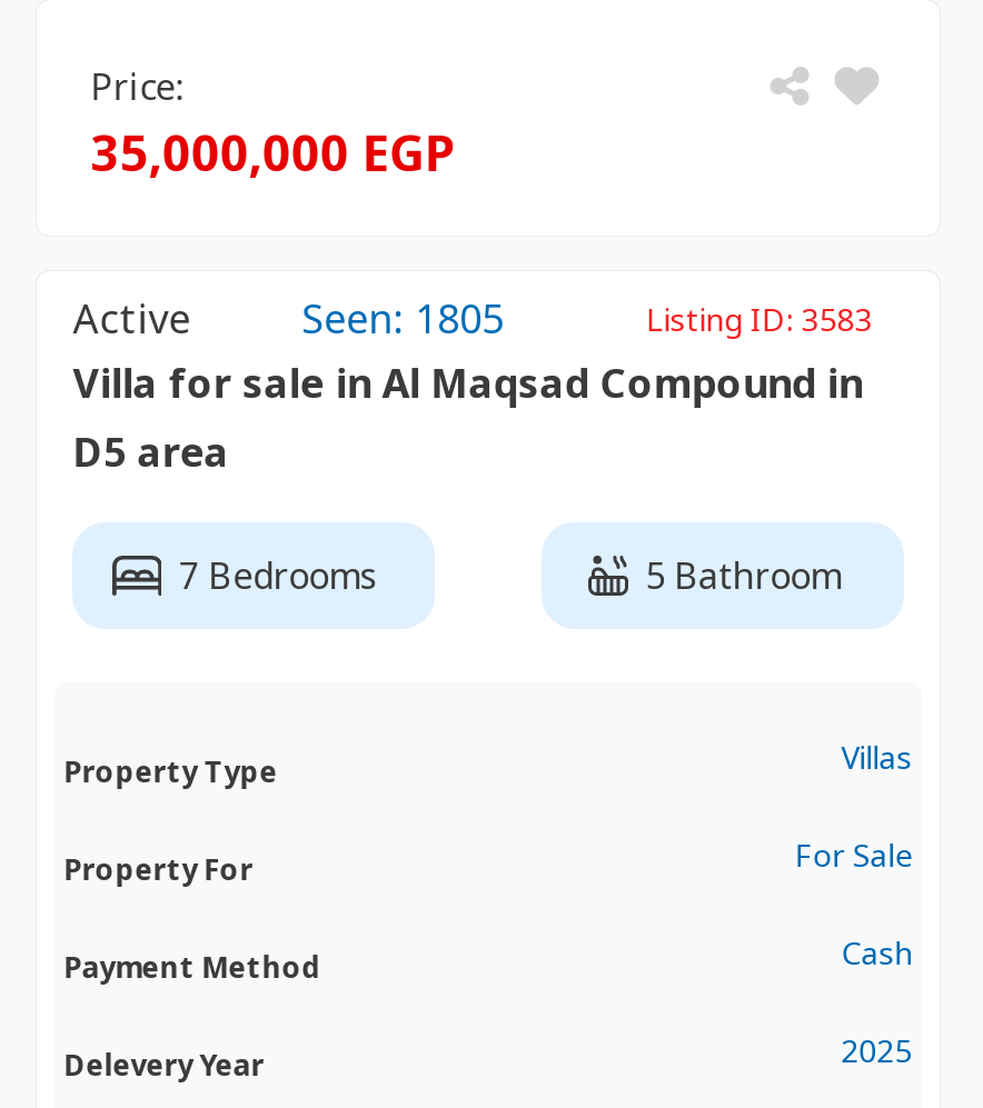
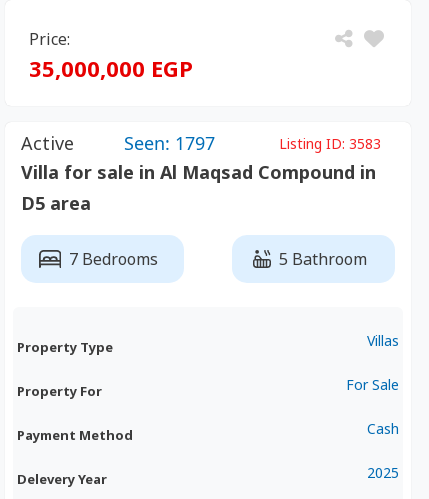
- Seen: 1805
+ Seen: 1797
